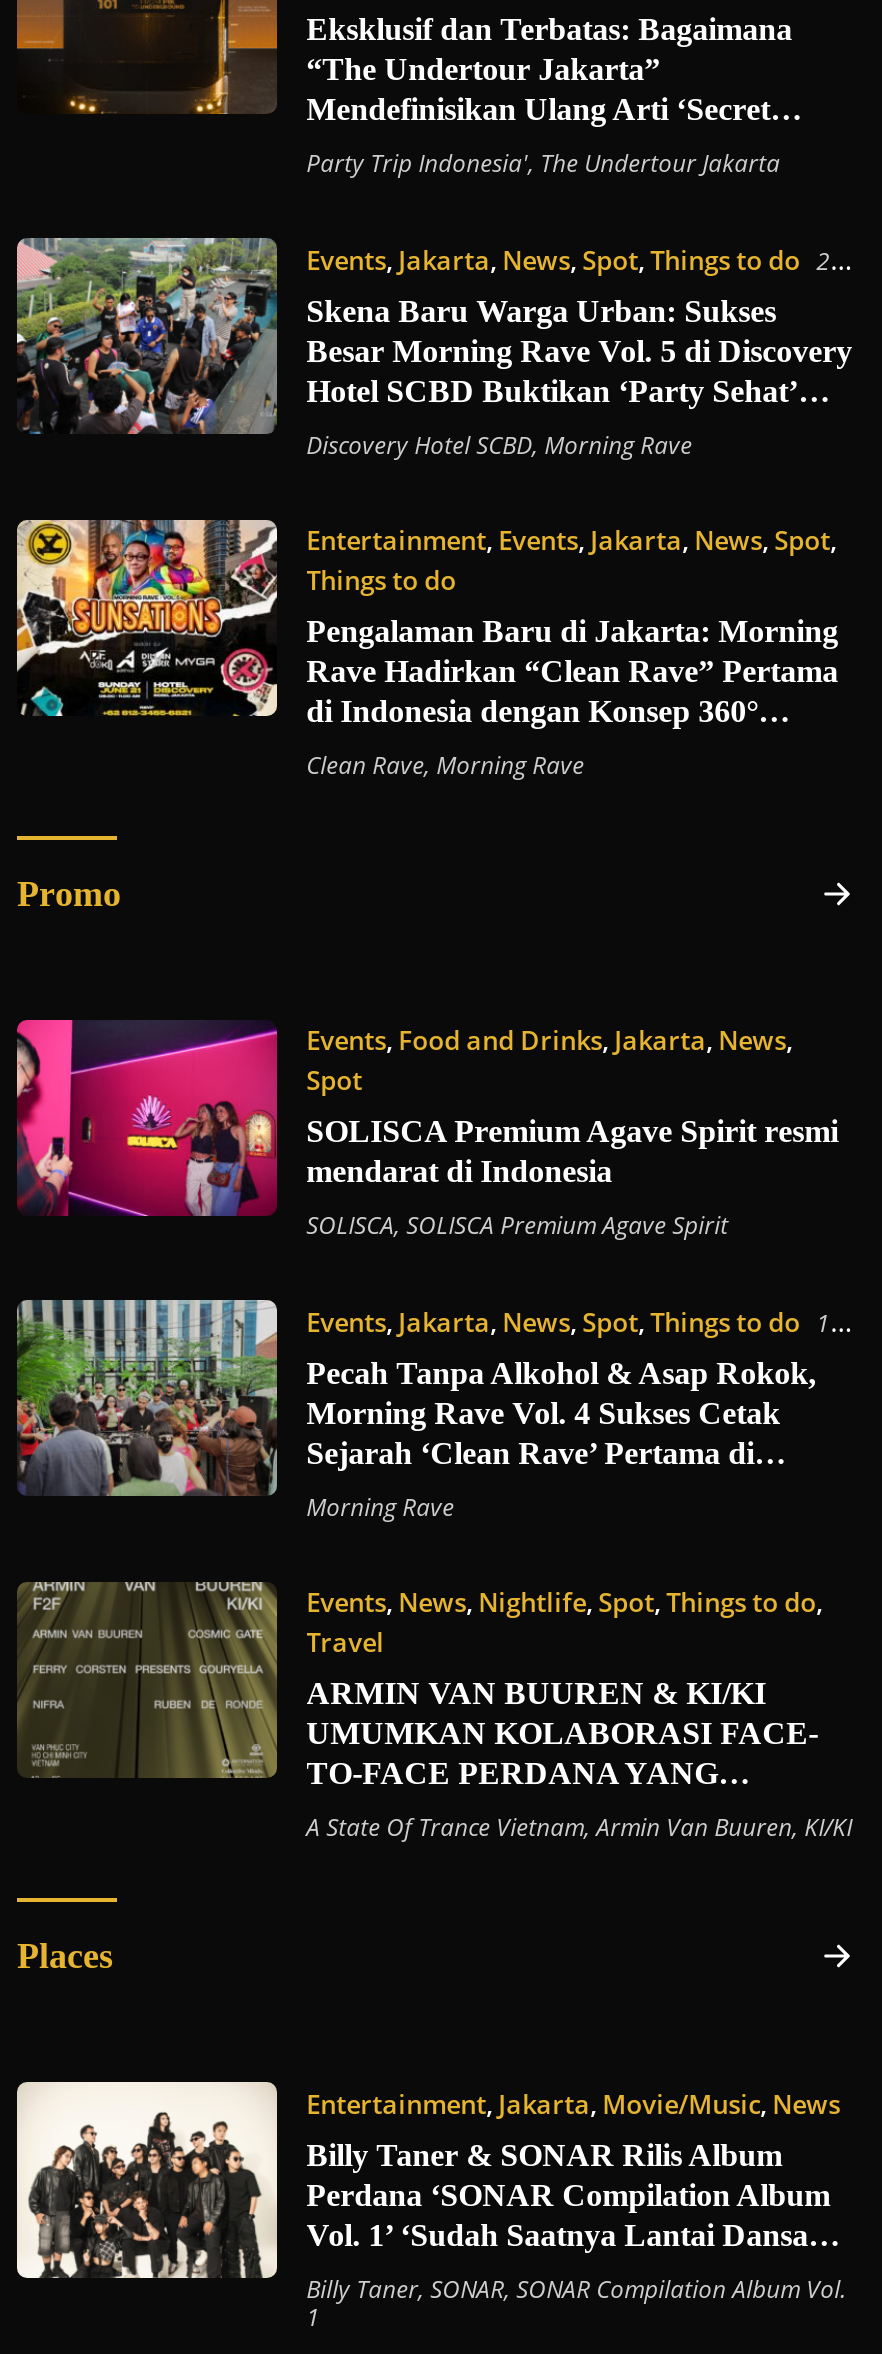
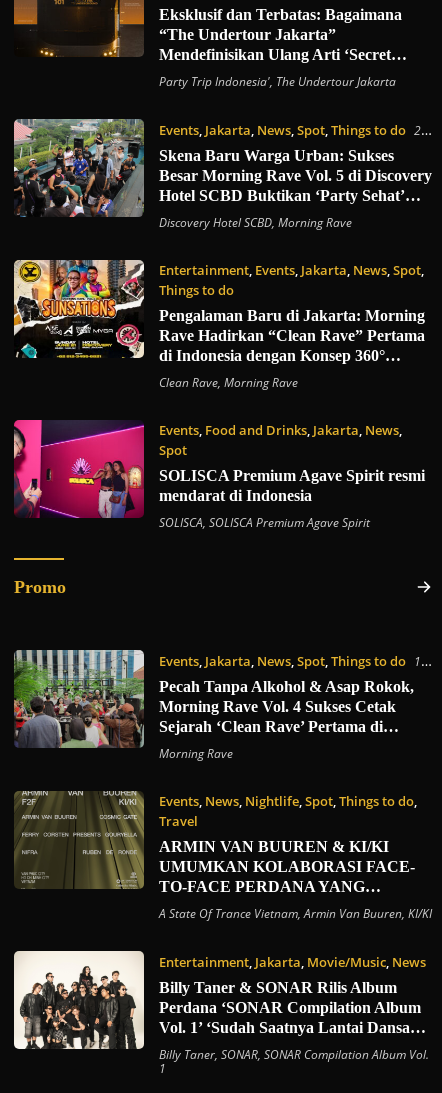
moved down: Promo

- Places
